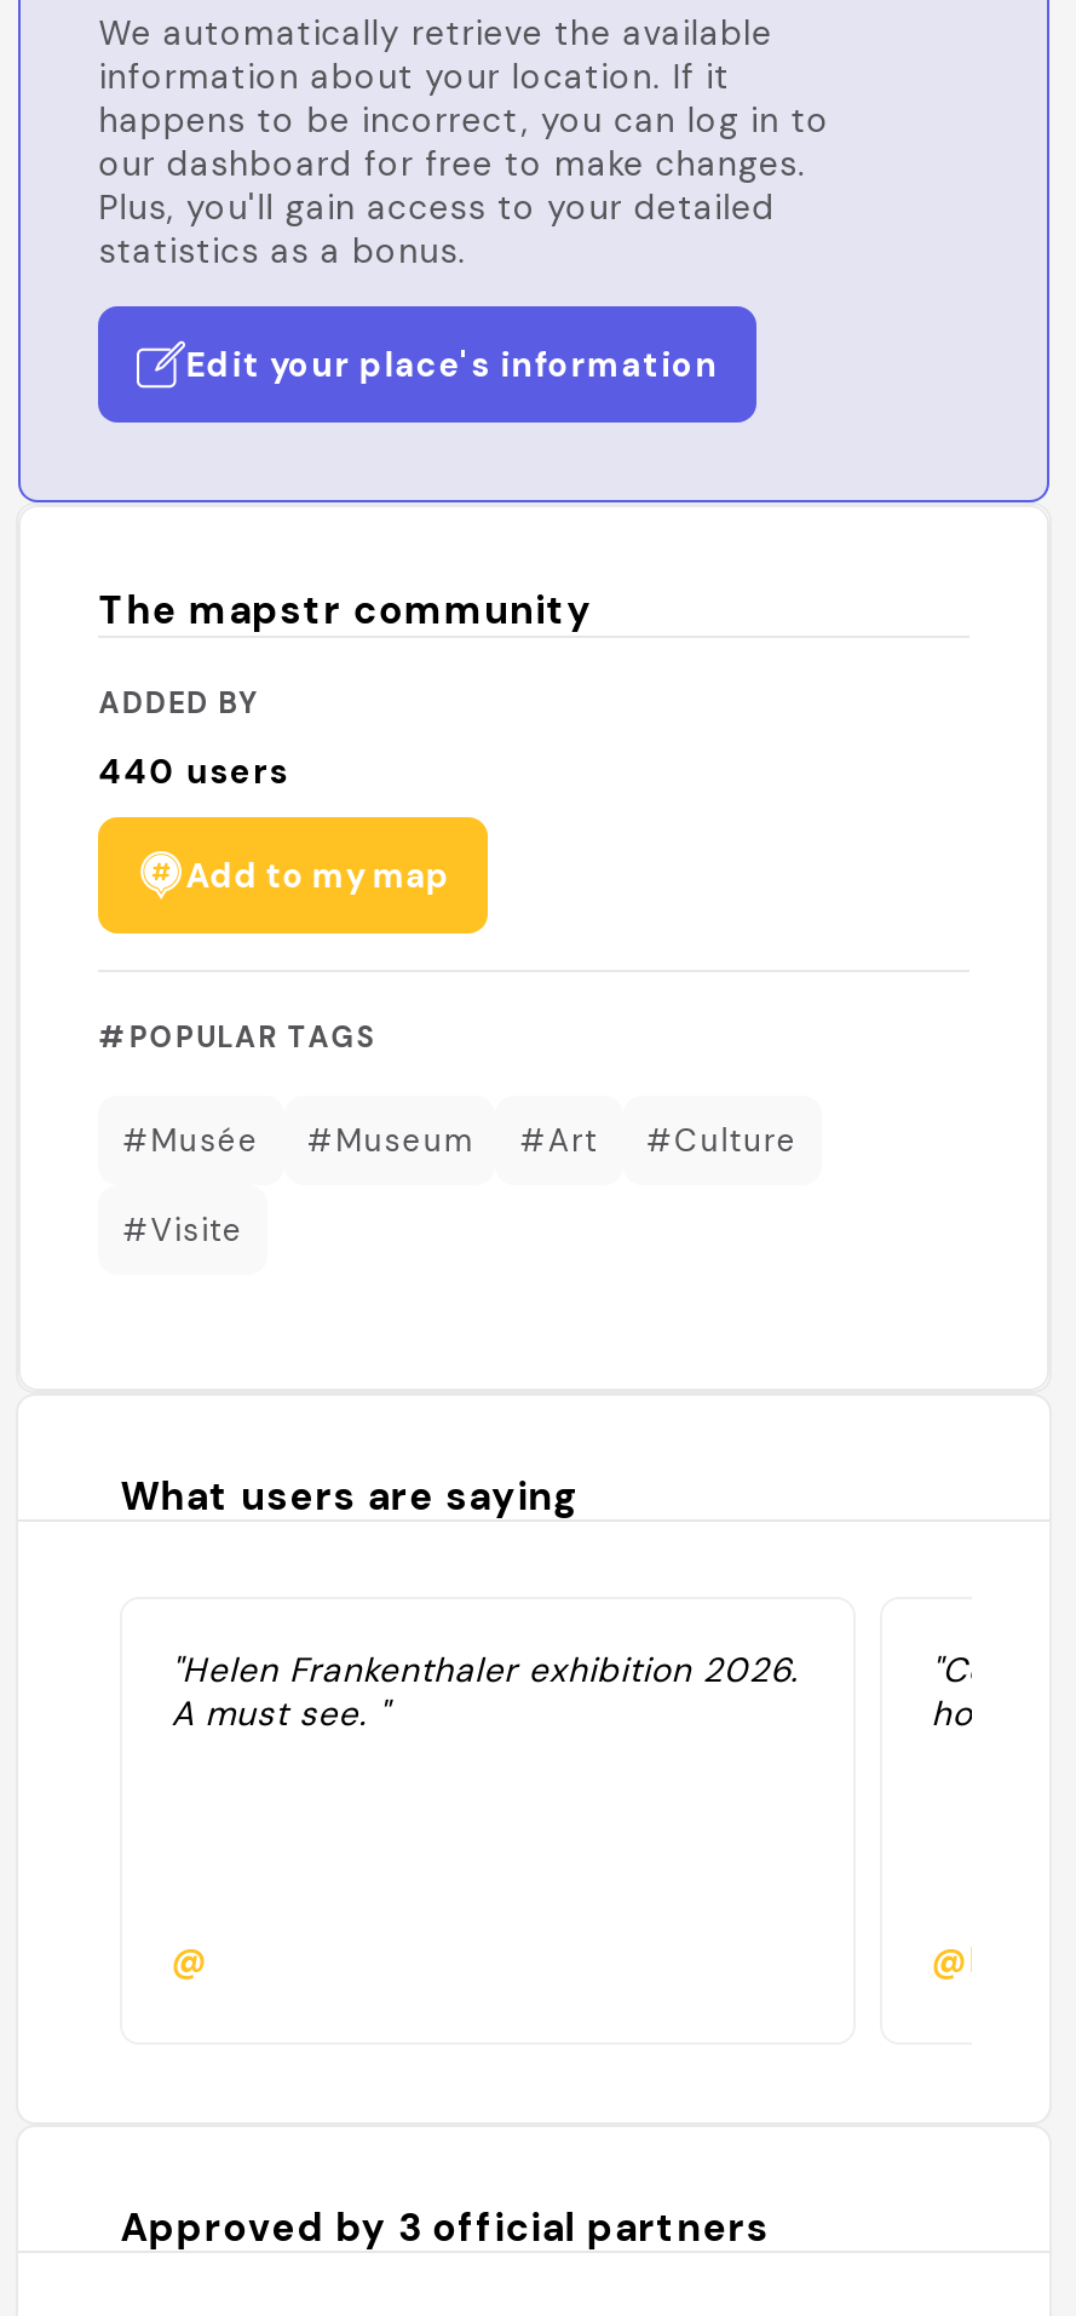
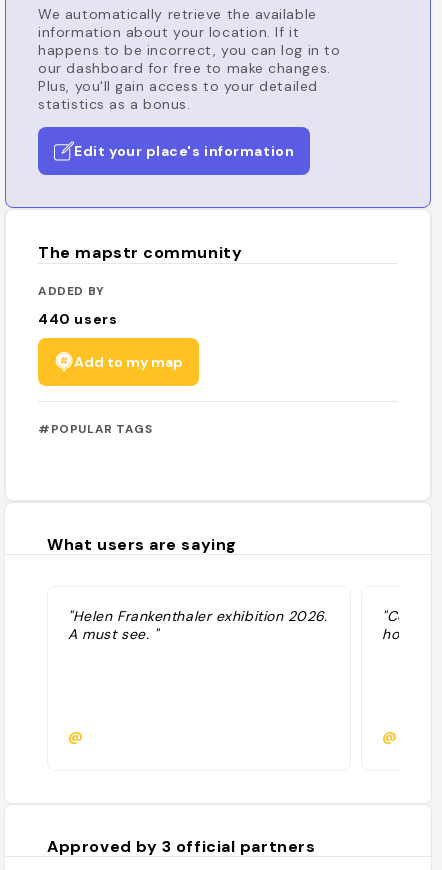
- #Musée
- #Museum
- #Art
- #Culture
- #Visite
